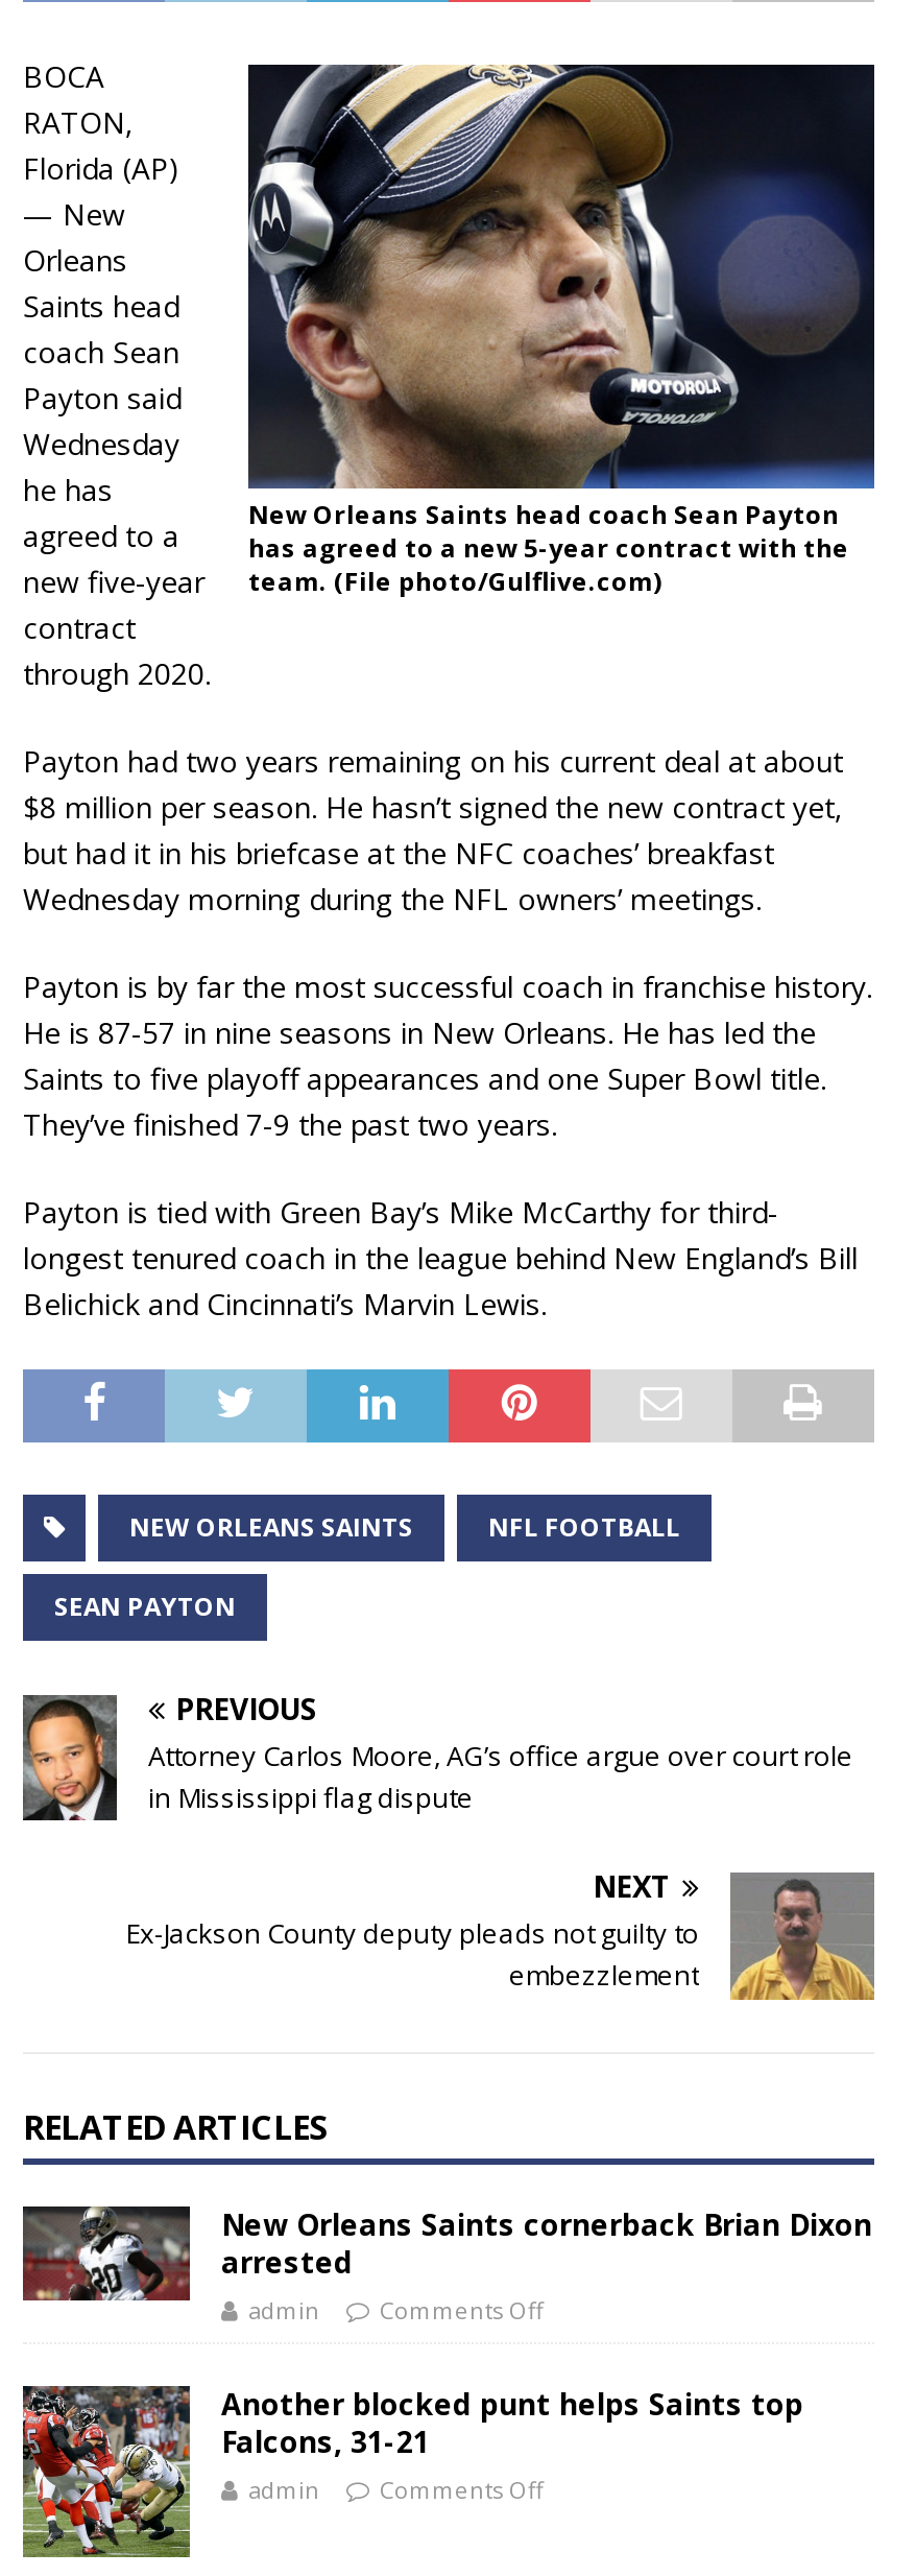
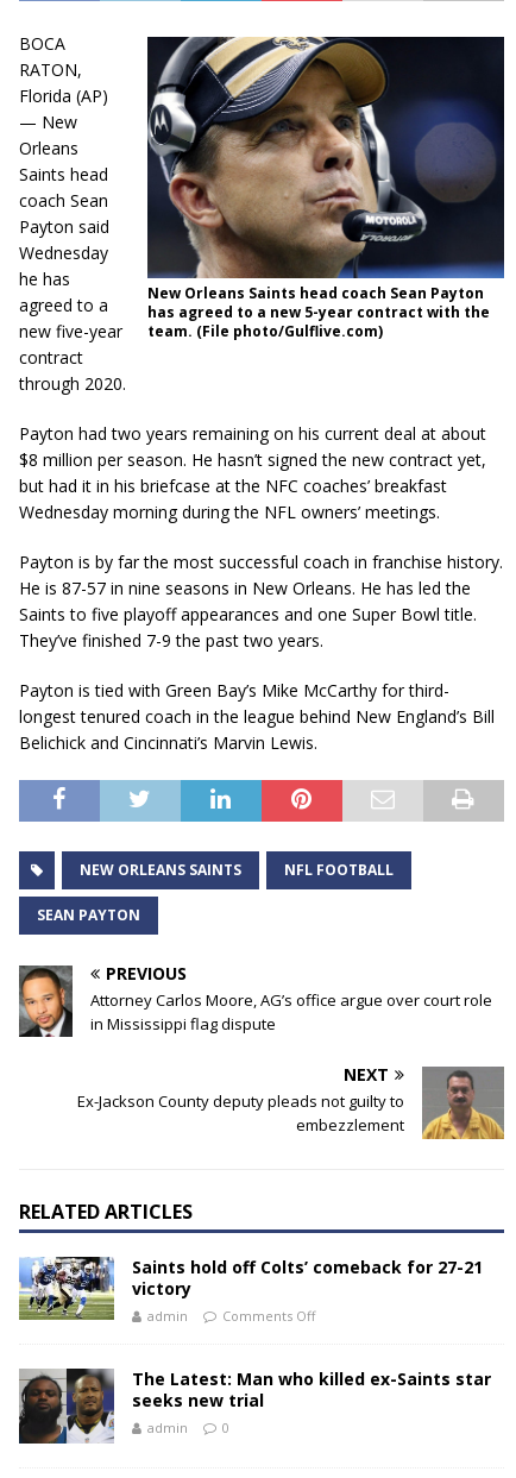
- [image]
- New Orleans Saints cornerback Brian Dixon
- arrested
+ [image]
+ Saints hold off Colts’ comeback for 27-21
+ victory

- [image]
- Another blocked punt helps Saints top
- Falcons, 31-21
+ [image]
+ The Latest: Man who killed ex-Saints star
+ seeks new trial

- Comments Off
+ 0
